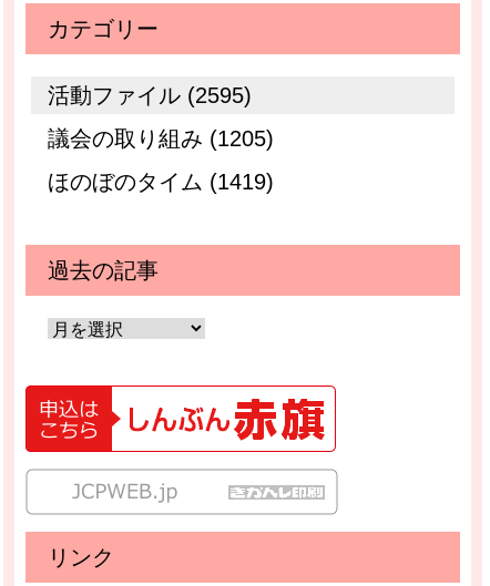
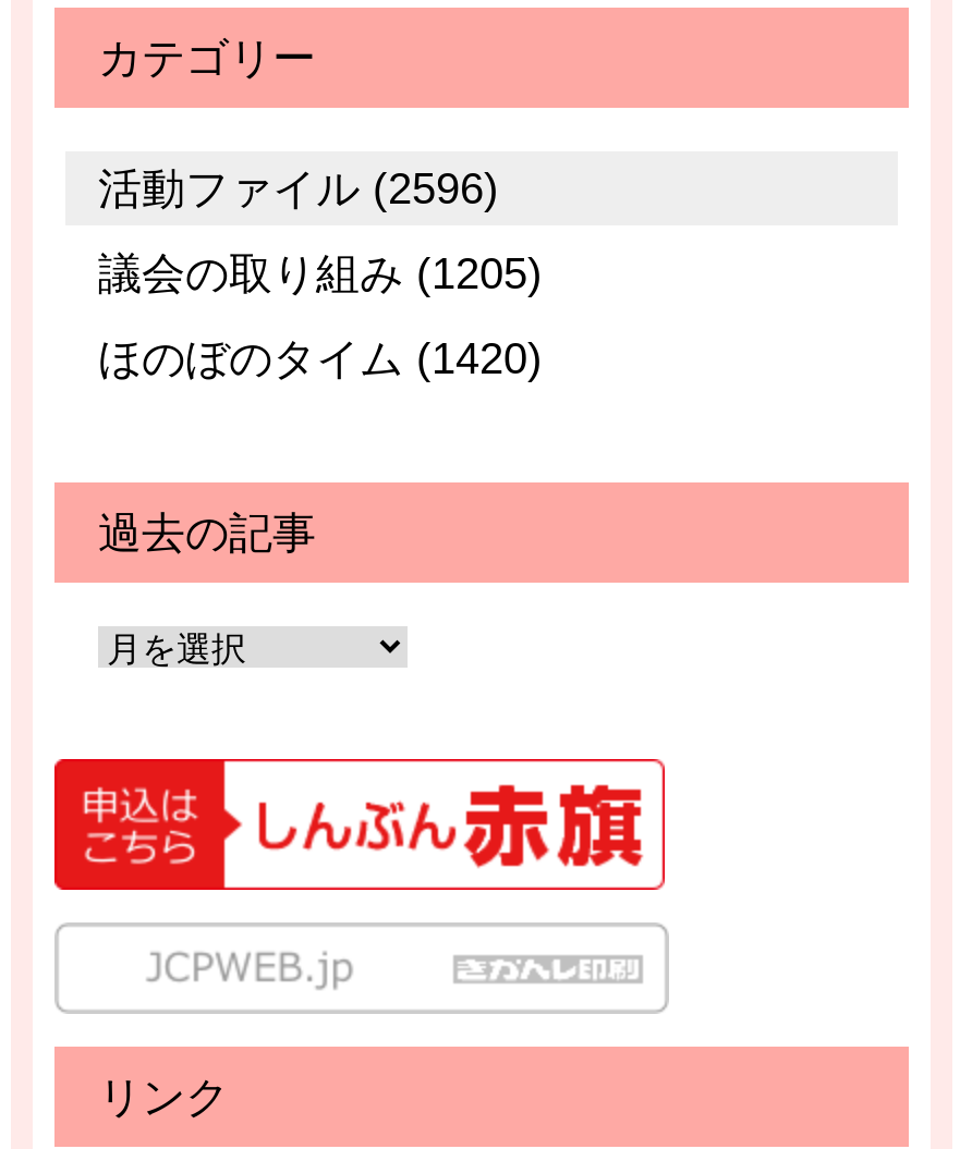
- 活動ファイル (2595)
+ 活動ファイル (2596)

- ほのぼのタイム (1419)
+ ほのぼのタイム (1420)
